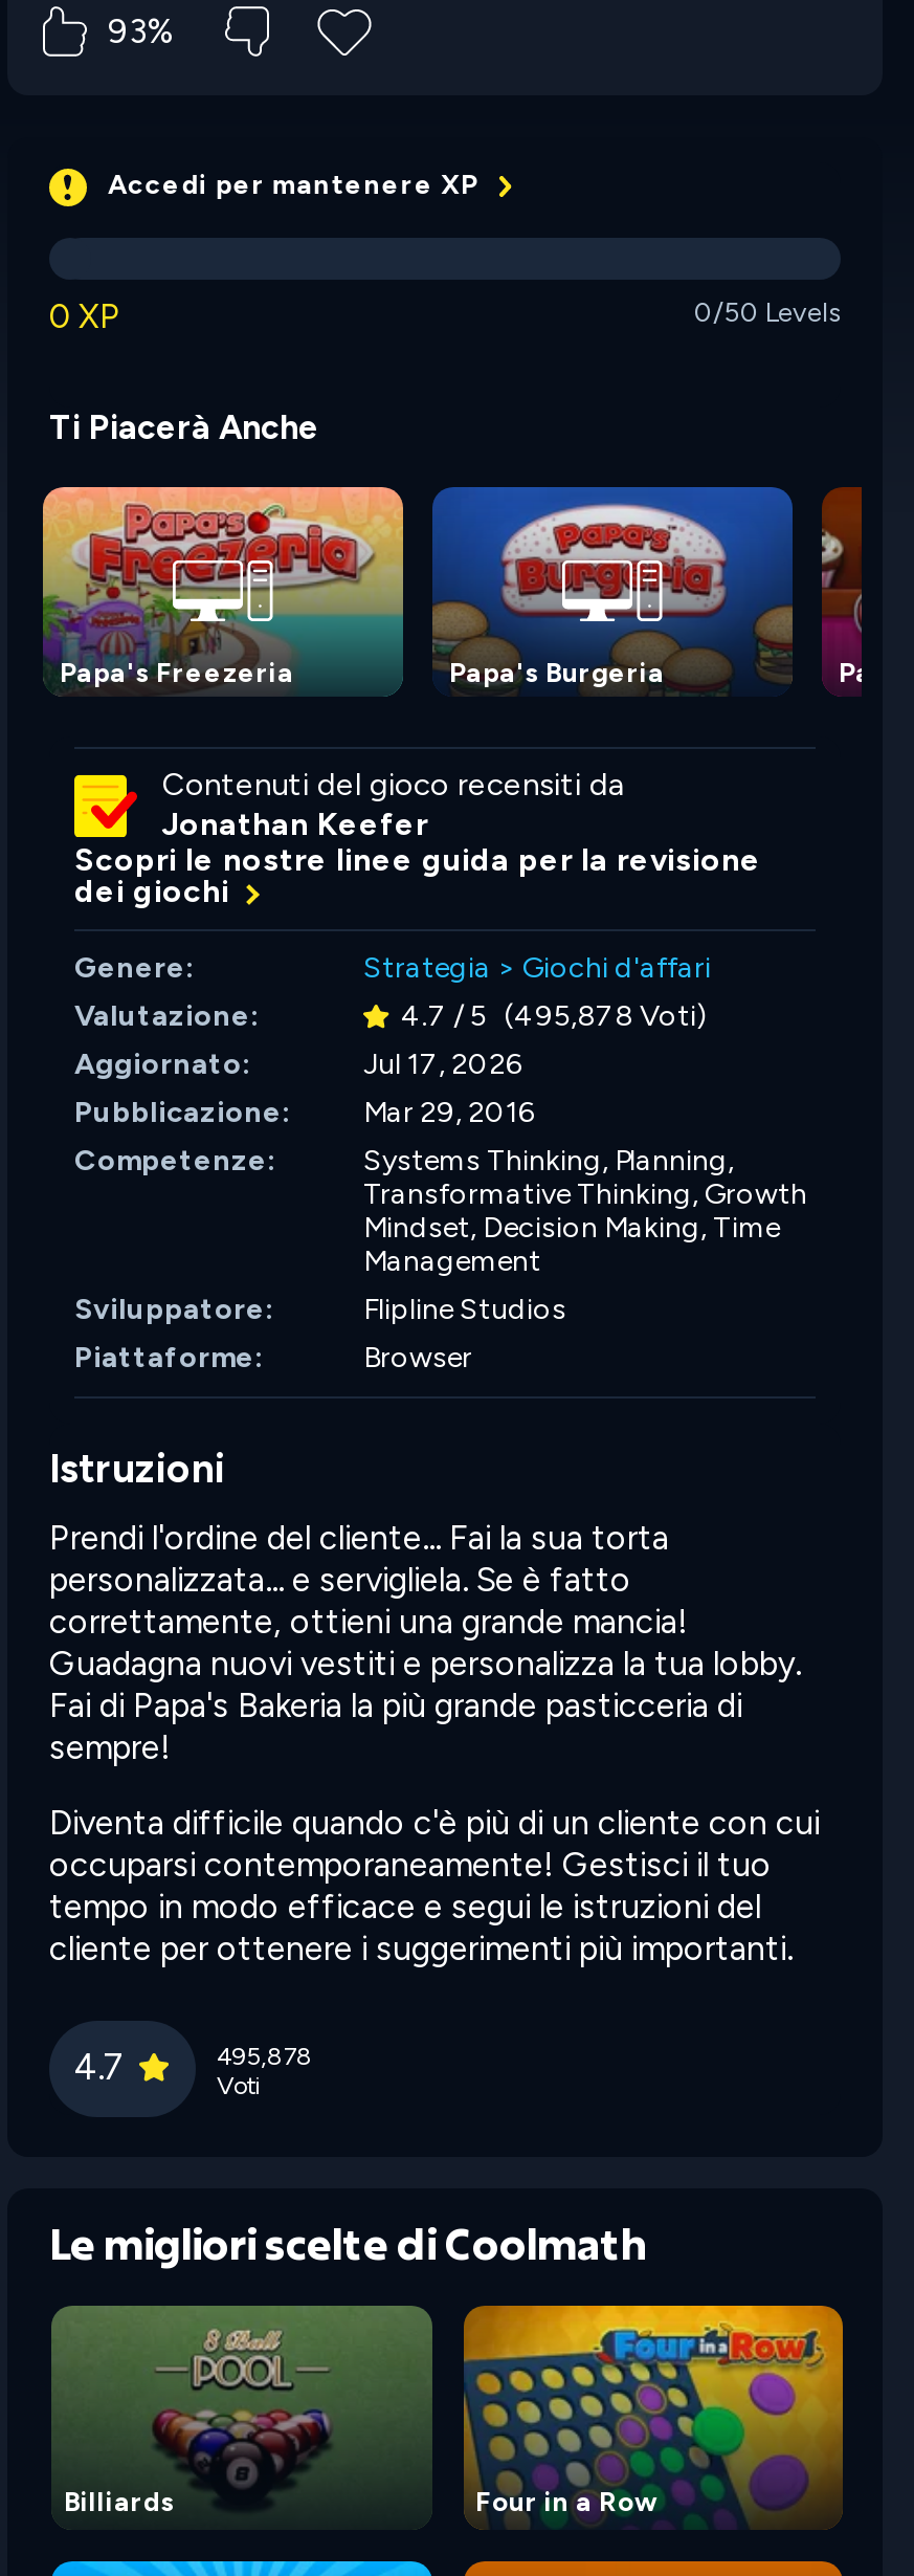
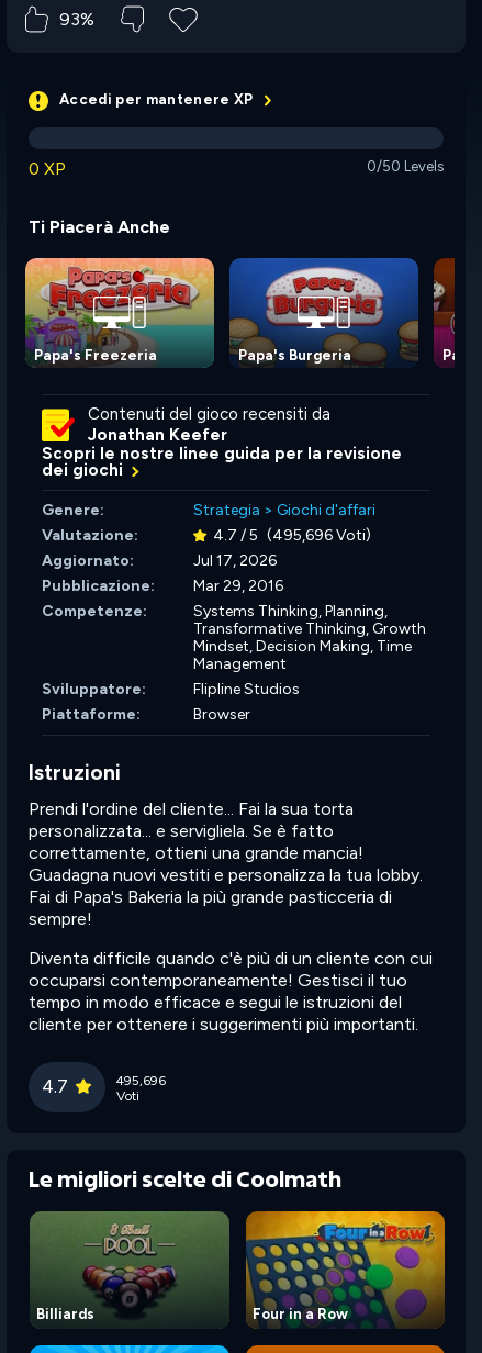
- 4.7 / 5 (495,878 Voti)
+ 4.7 / 5 (495,696 Voti)

- 495,878
+ 495,696
